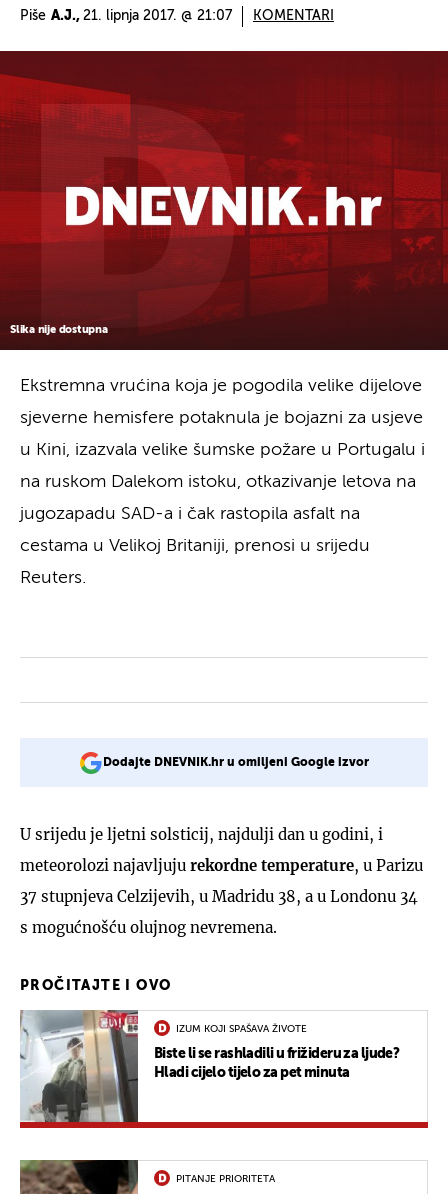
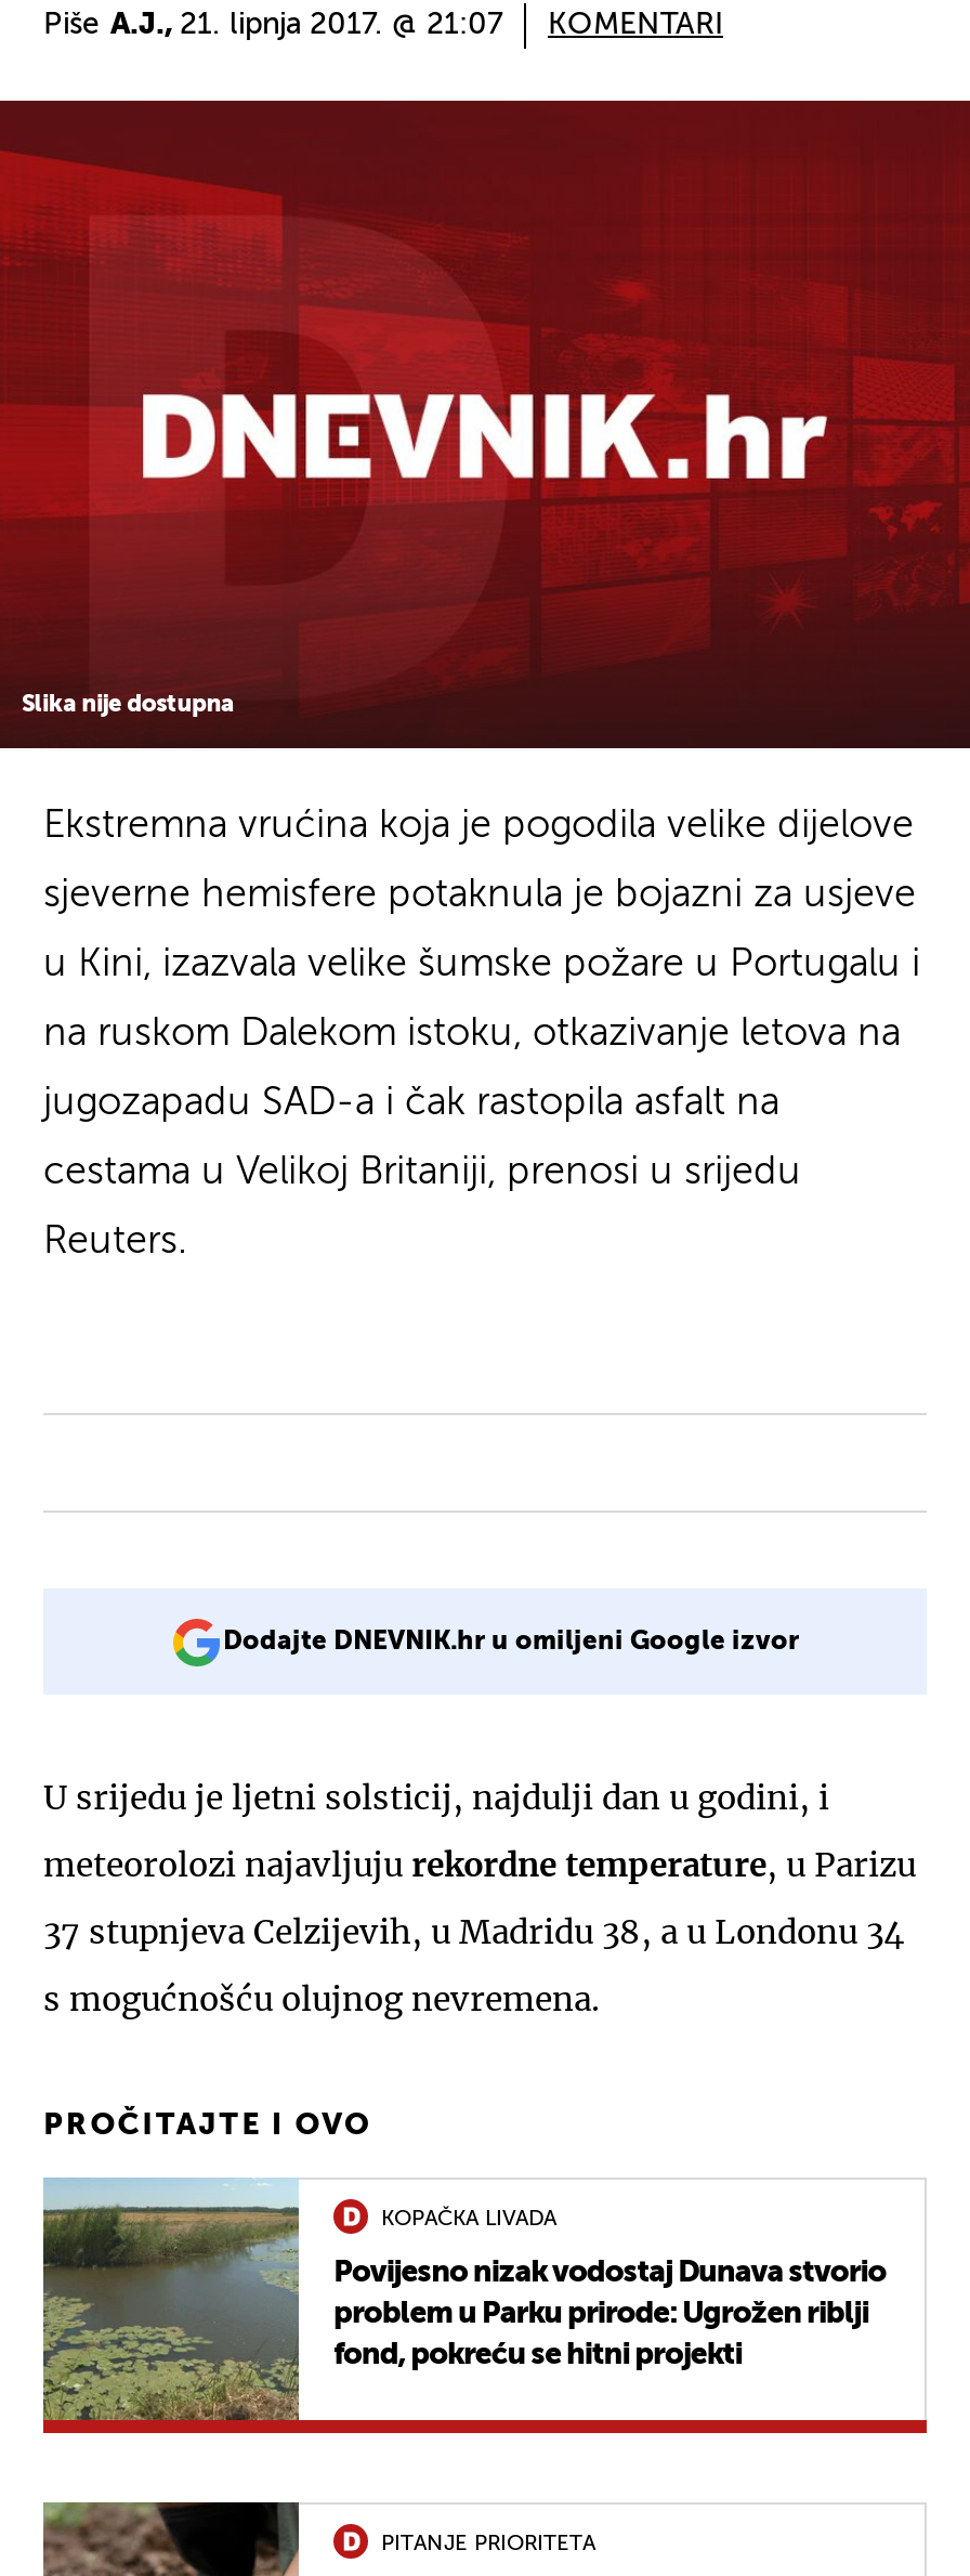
- [image]
- Biste li se rashladili u frižideru za ljude?
- Hladi cijelo tijelo za pet minuta
+ [image]
+ Povijesno nizak vodostaj Dunava stvorio
+ problem u Parku prirode: Ugrožen riblji
+ fond, pokreću se hitni projekti

- IZUM KOJI SPAŠAVA ŽIVOTE
+ KOPAČKA LIVADA
